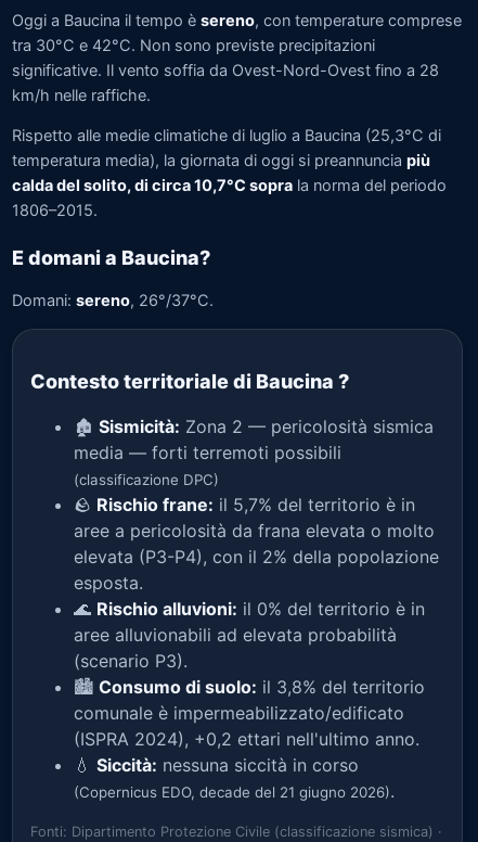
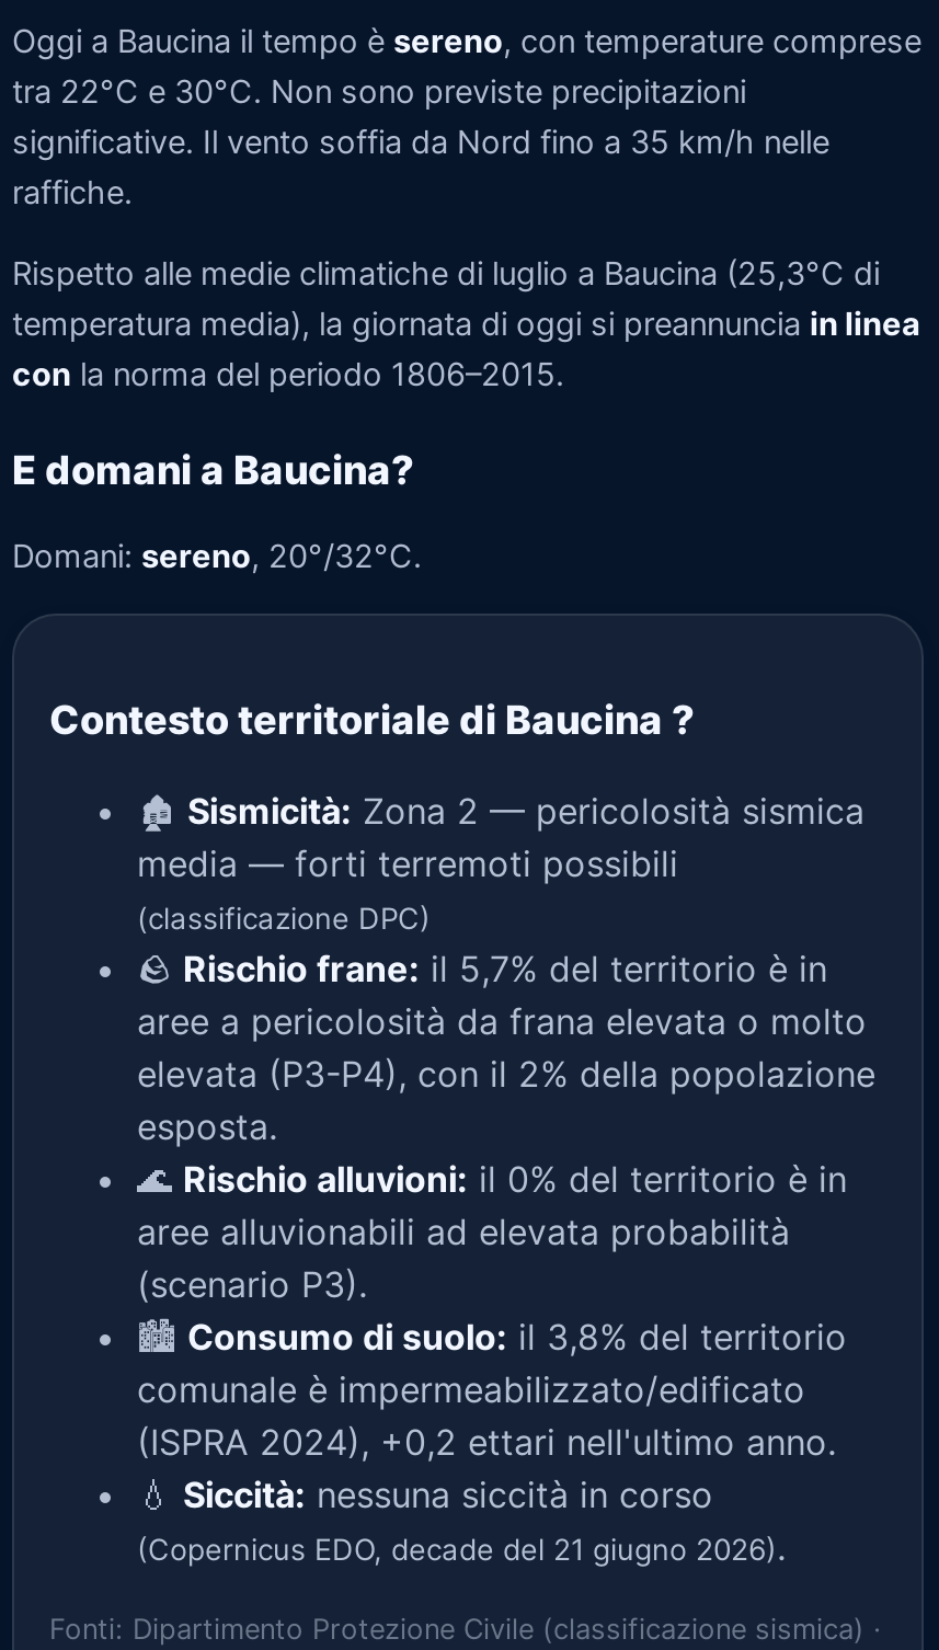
- tra 30°C e 42°C. Non sono previste precipitazioni
- significative. Il vento soffia da Ovest-Nord-Ovest fino a 28
- km/h nelle raffiche.
+ tra 22°C e 30°C. Non sono previste precipitazioni
+ significative. Il vento soffia da Nord fino a 35 km/h nelle
+ raffiche.

- temperatura media), la giornata di oggi si preannuncia più
- calda del solito, di circa 10,7°C sopra la norma del periodo
- 1806–2015.
+ temperatura media), la giornata di oggi si preannuncia in linea
+ con la norma del periodo 1806–2015.

- Domani: sereno, 26°/37°C.
+ Domani: sereno, 20°/32°C.
